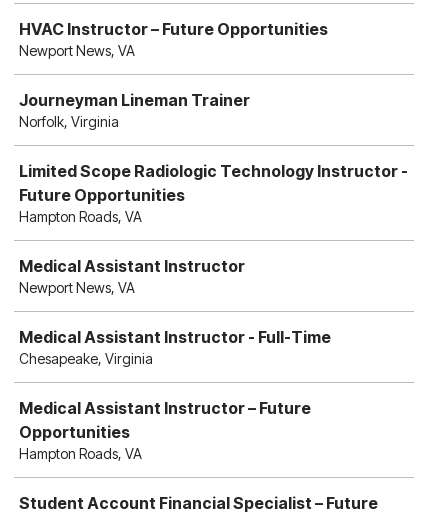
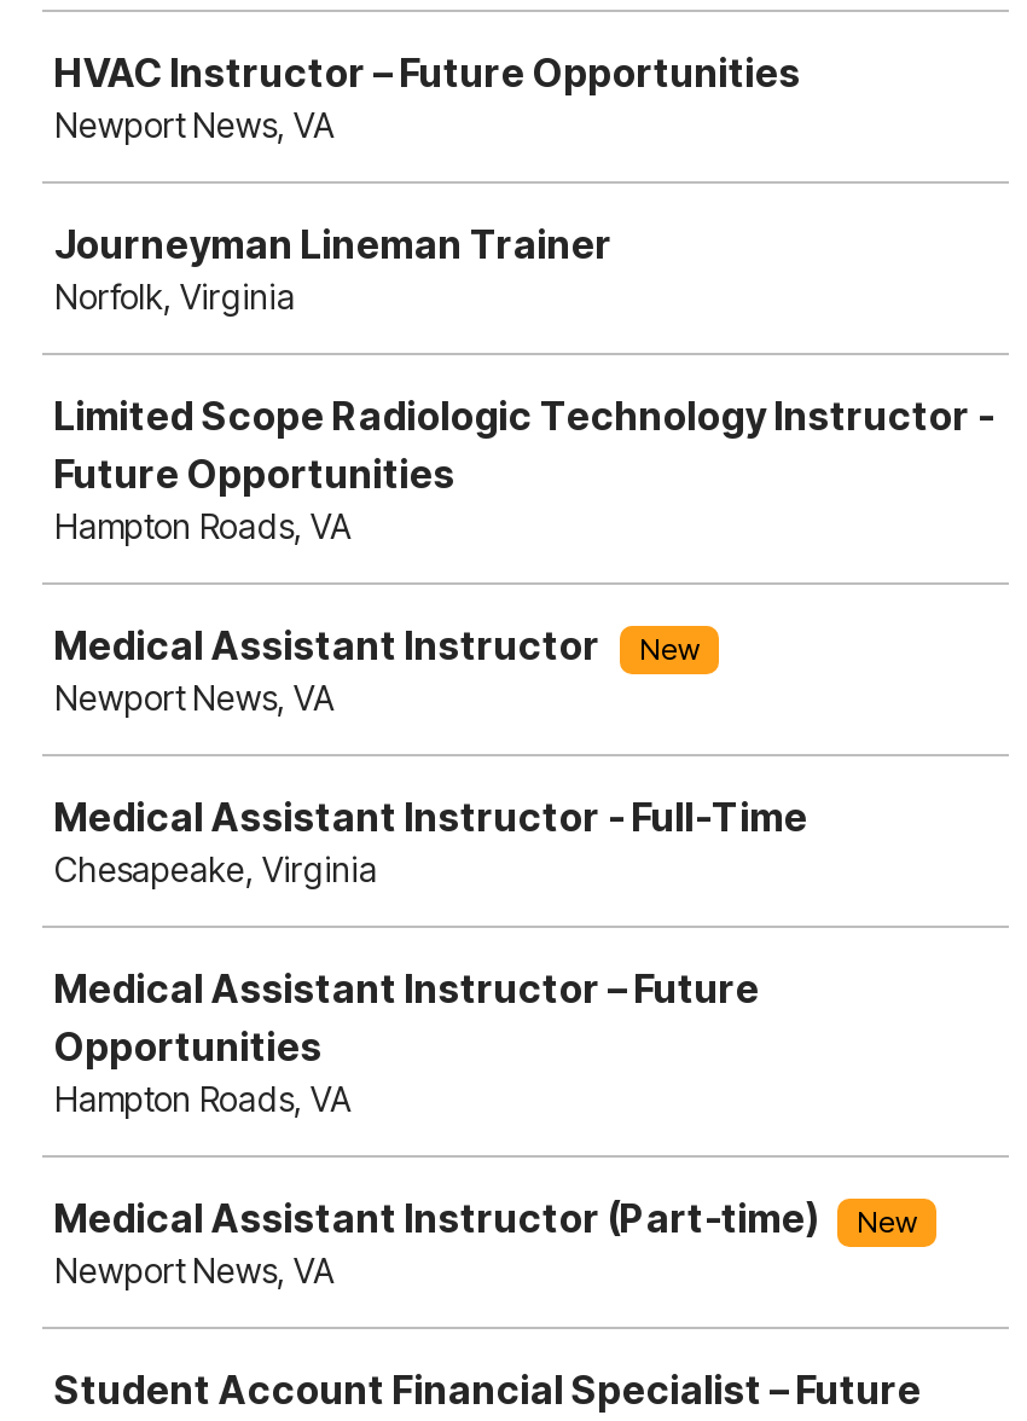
+ New

+ Medical Assistant Instructor (Part-time)
+ New
+ Newport News, VA
